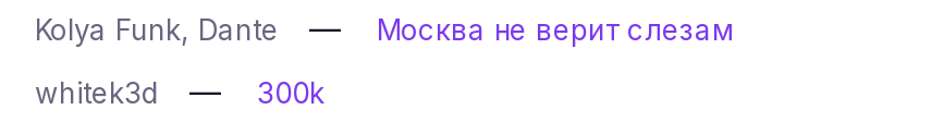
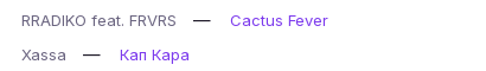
- Kolya Funk, Dante
+ RRADIKO feat. FRVRS

- Москва не верит слезам
+ Cactus Fever

- whitek3d
+ Xassa

- 300k
+ Кап Кара
